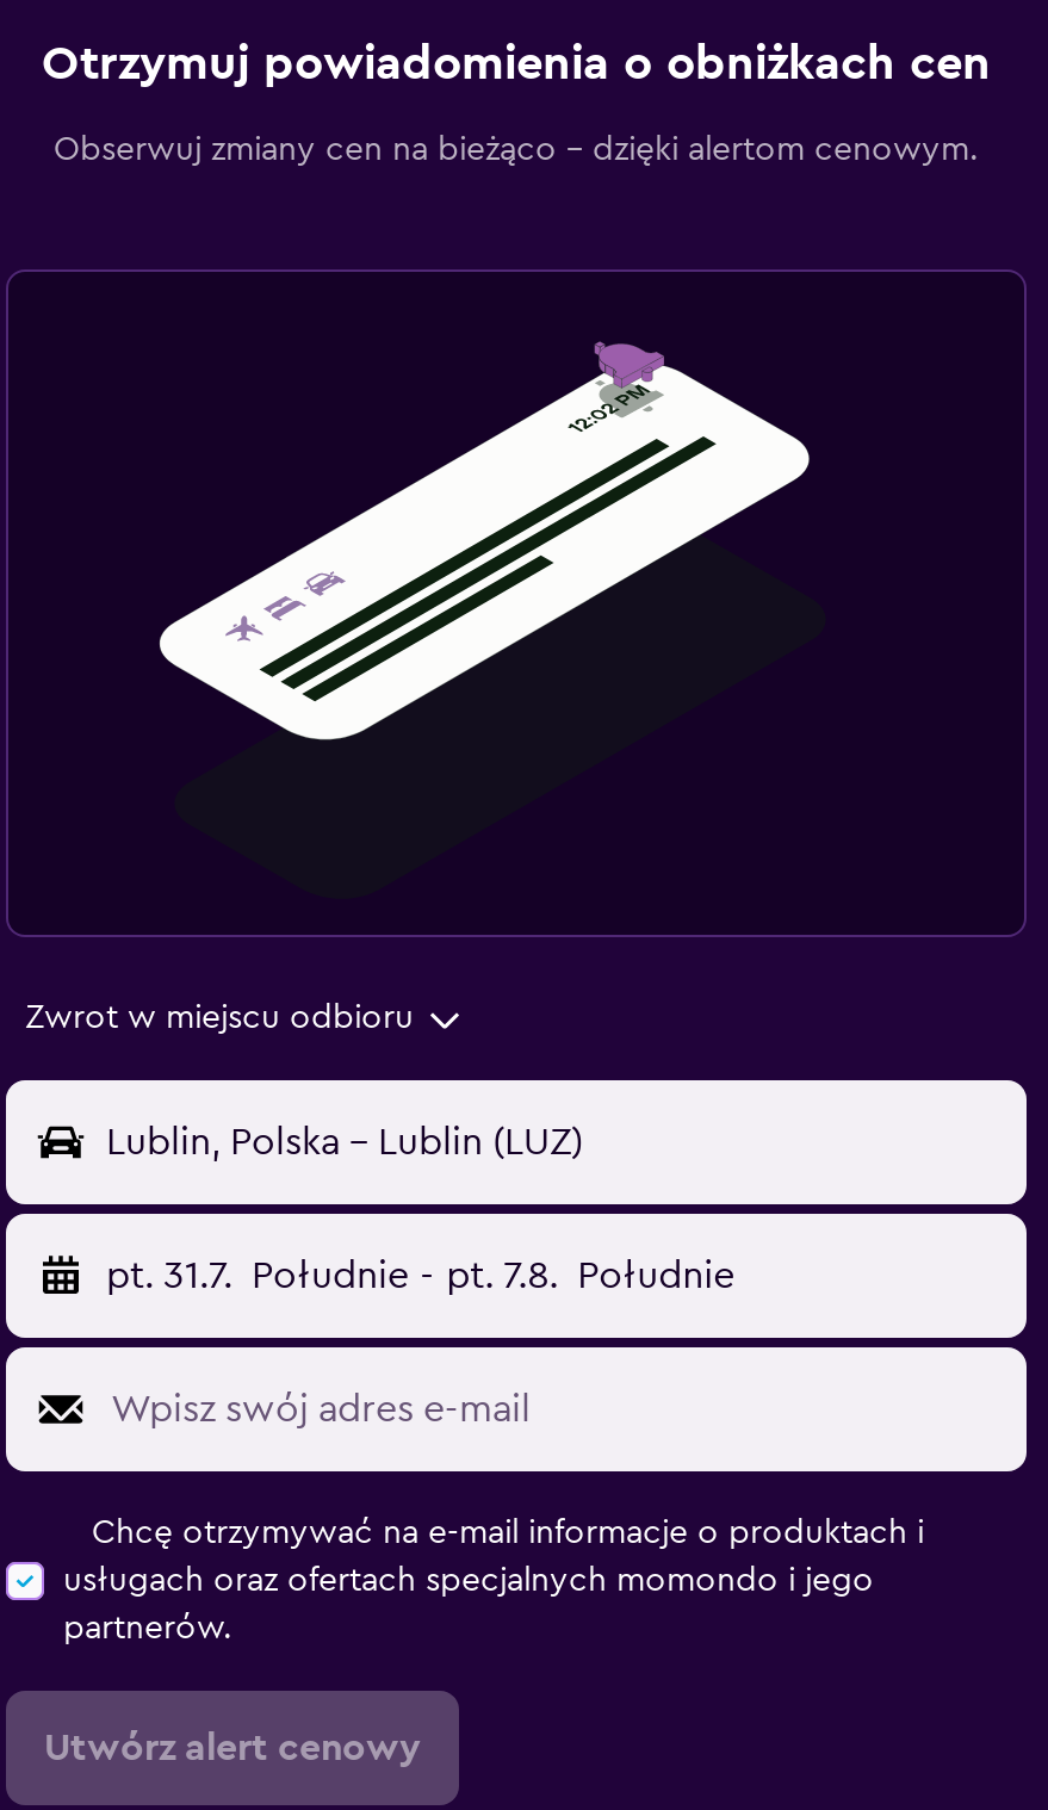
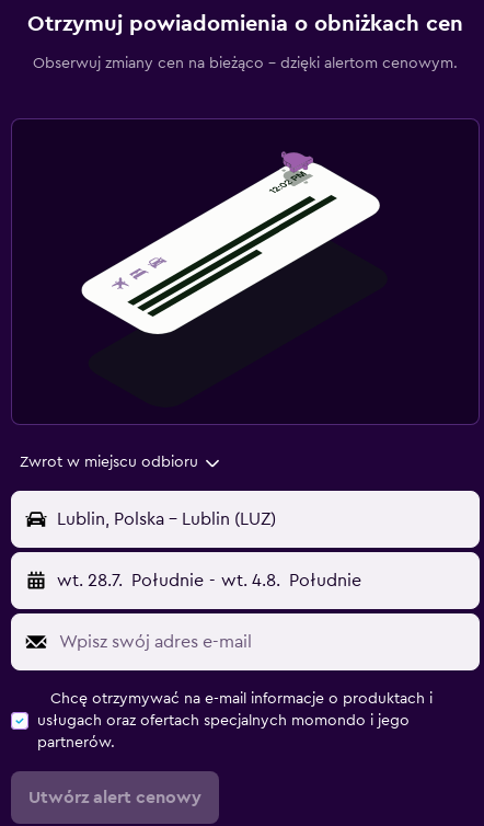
- pt. 31.7. Południe - pt. 7.8. Południe
+ wt. 28.7. Południe - wt. 4.8. Południe
